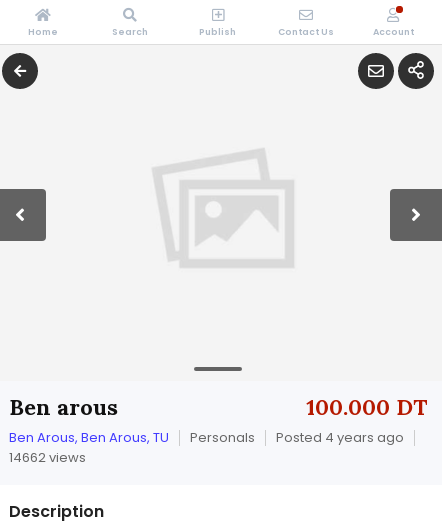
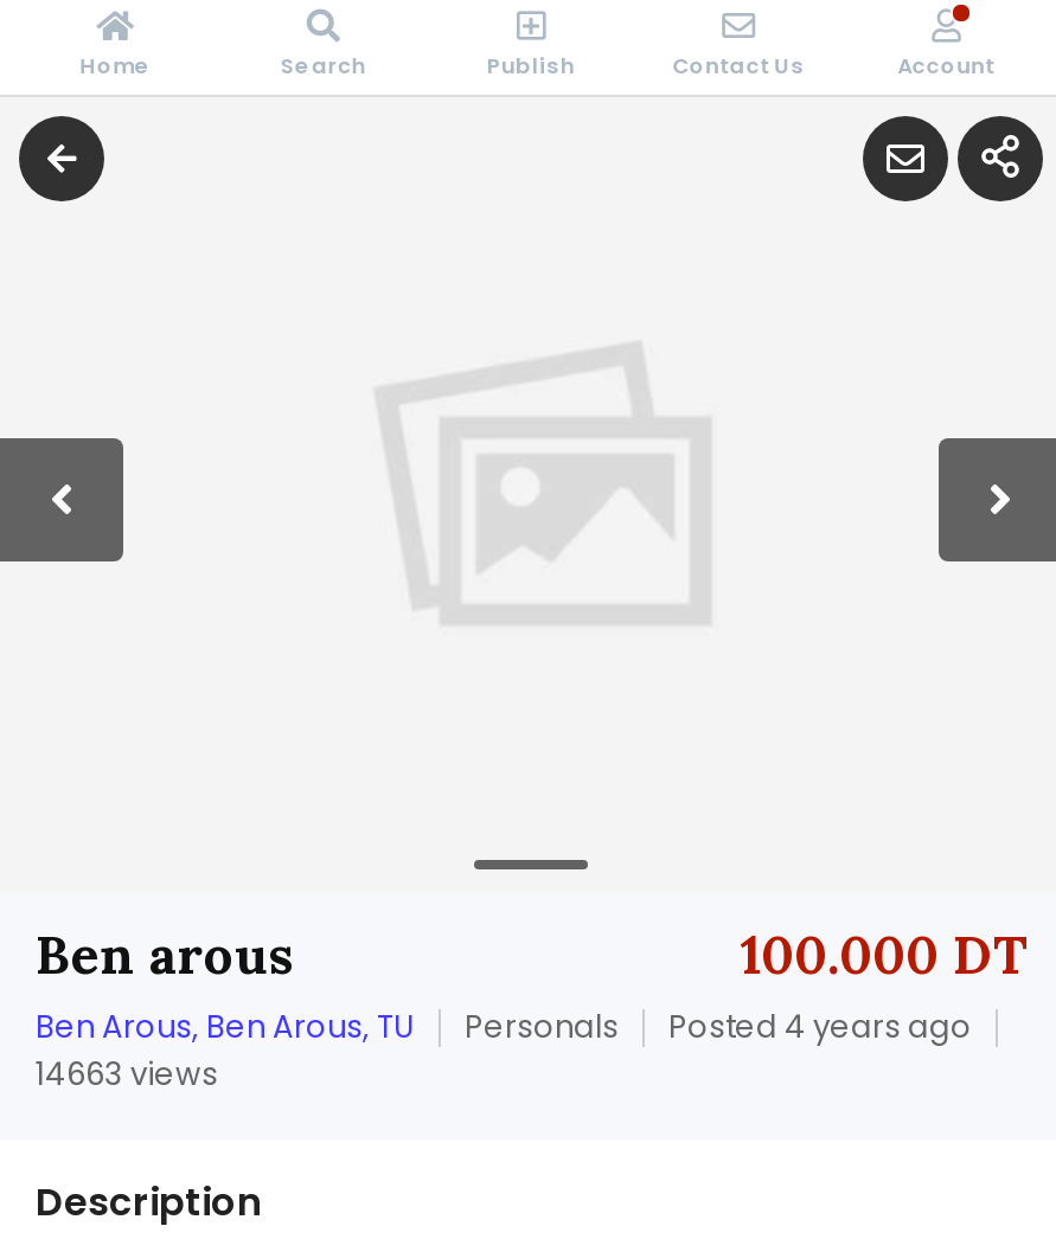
- 14662 views
+ 14663 views
